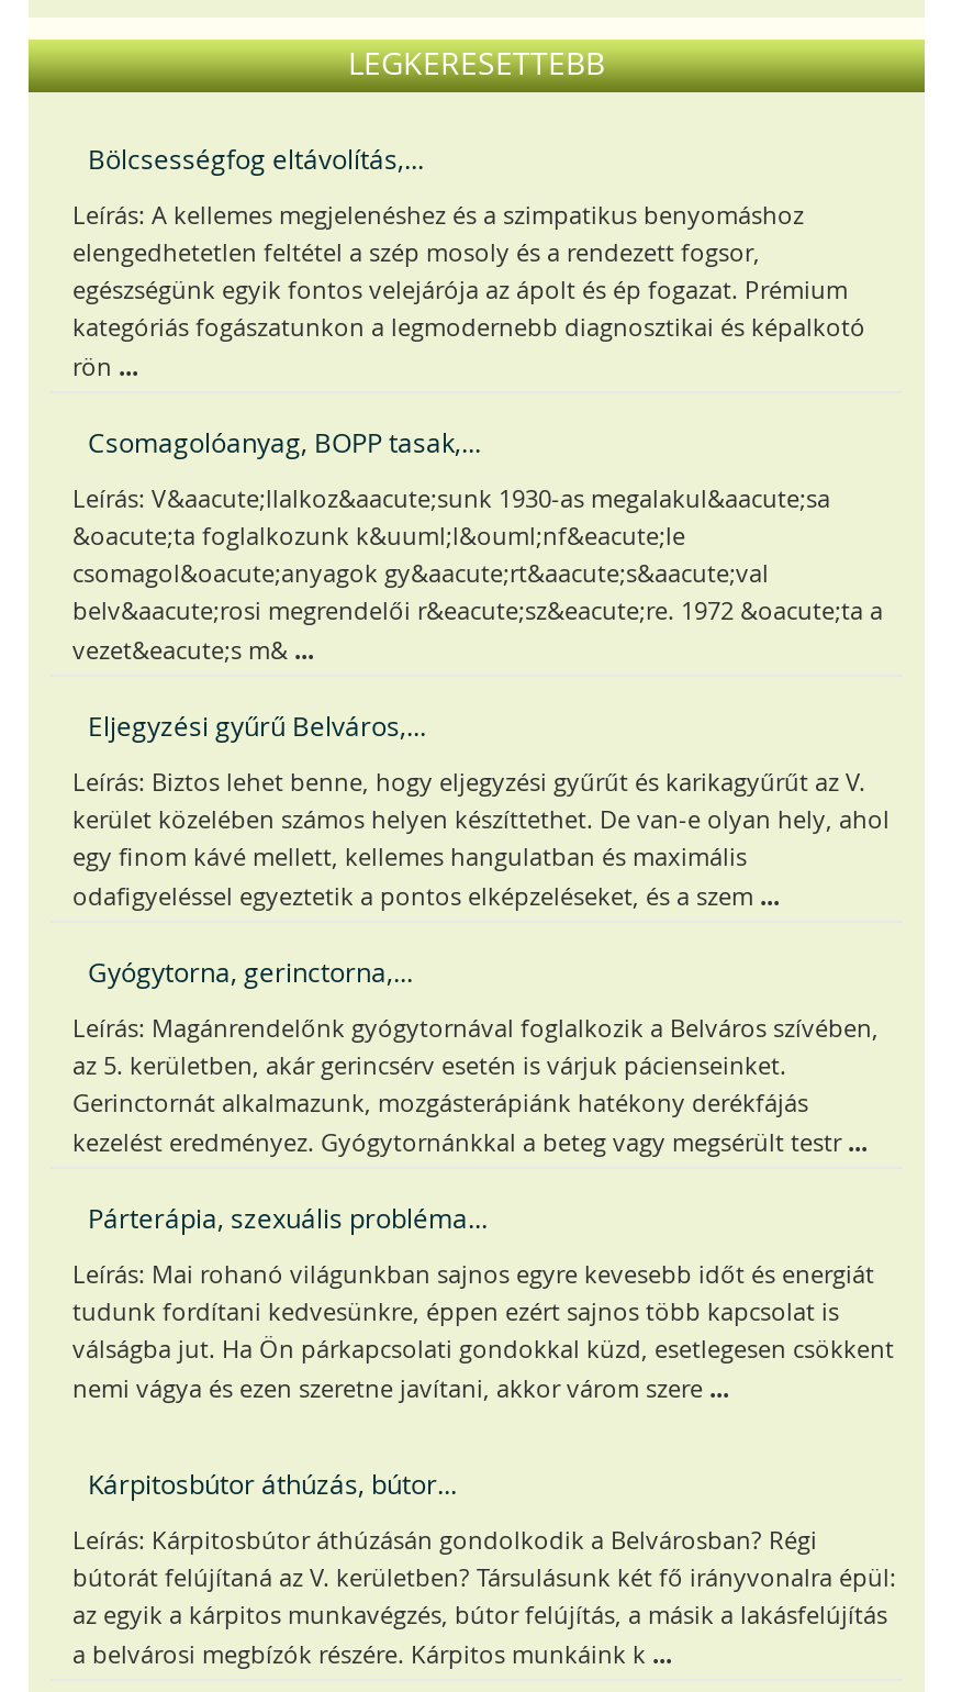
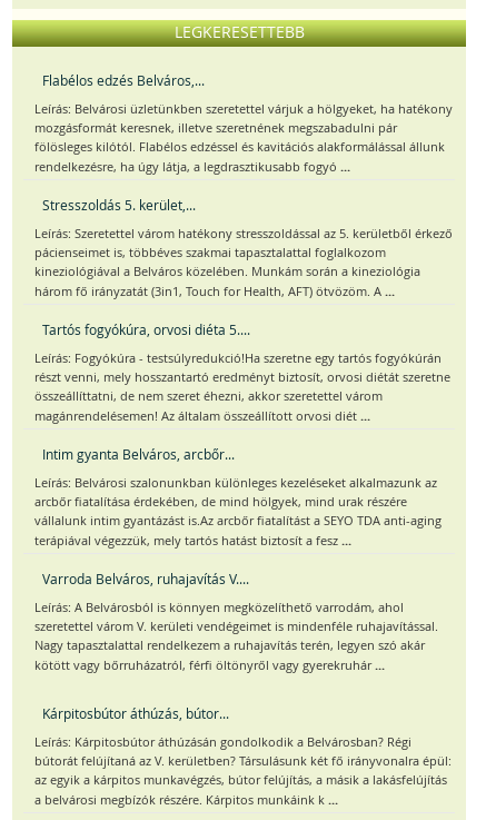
- Bölcsességfog eltávolítás,...
+ Flabélos edzés Belváros,...

- Leírás: A kellemes megjelenéshez és a szimpatikus benyomáshoz
- elengedhetetlen feltétel a szép mosoly és a rendezett fogsor,
- egészségünk egyik fontos velejárója az ápolt és ép fogazat. Prémium
- kategóriás fogászatunkon a legmodernebb diagnosztikai és képalkotó
- rön...
+ Leírás: Belvárosi üzletünkben szeretettel várjuk a hölgyeket, ha hatékony
+ mozgásformát keresnek, illetve szeretnének megszabadulni pár
+ fölösleges kilótól. Flabélos edzéssel és kavitációs alakformálással állunk
+ rendelkezésre, ha úgy látja, a legdrasztikusabb fogyó...

- Csomagolóanyag, BOPP tasak,...
+ Stresszoldás 5. kerület,...

- Leírás: V&aacute;llalkoz&aacute;sunk 1930-as megalakul&aacute;sa
- &oacute;ta foglalkozunk k&uuml;l&ouml;nf&eacute;le
- csomagol&oacute;anyagok gy&aacute;rt&aacute;s&aacute;val
- belv&aacute;rosi megrendelői r&eacute;sz&eacute;re. 1972 &oacute;ta a
- vezet&eacute;s m&...
+ Leírás: Szeretettel várom hatékony stresszoldással az 5. kerületből érkező
+ pácienseimet is, többéves szakmai tapasztalattal foglalkozom
+ kineziológiával a Belváros közelében. Munkám során a kineziológia
+ három fő irányzatát (3in1, Touch for Health, AFT) ötvözöm. A...

- Eljegyzési gyűrű Belváros,...
+ Tartós fogyókúra, orvosi diéta 5....

- Leírás: Biztos lehet benne, hogy eljegyzési gyűrűt és karikagyűrűt az V.
- kerület közelében számos helyen készíttethet. De van-e olyan hely, ahol
- egy finom kávé mellett, kellemes hangulatban és maximális
- odafigyeléssel egyeztetik a pontos elképzeléseket, és a szem...
+ Leírás: Fogyókúra - testsúlyredukció!Ha szeretne egy tartós fogyókúrán
+ részt venni, mely hosszantartó eredményt biztosít, orvosi diétát szeretne
+ összeállíttatni, de nem szeret éhezni, akkor szeretettel várom
+ magánrendelésemen! Az általam összeállított orvosi diét...

- Gyógytorna, gerinctorna,...
+ Intim gyanta Belváros, arcbőr...

- Leírás: Magánrendelőnk gyógytornával foglalkozik a Belváros szívében,
- az 5. kerületben, akár gerincsérv esetén is várjuk pácienseinket.
- Gerinctornát alkalmazunk, mozgásterápiánk hatékony derékfájás
- kezelést eredményez. Gyógytornánkkal a beteg vagy megsérült testr...
+ Leírás: Belvárosi szalonunkban különleges kezeléseket alkalmazunk az
+ arcbőr fiatalítása érdekében, de mind hölgyek, mind urak részére
+ vállalunk intim gyantázást is.Az arcbőr fiatalítást a SEYO TDA anti-aging
+ terápiával végezzük, mely tartós hatást biztosít a fesz...

- Párterápia, szexuális probléma...
+ Varroda Belváros, ruhajavítás V....

- Leírás: Mai rohanó világunkban sajnos egyre kevesebb időt és energiát
- tudunk fordítani kedvesünkre, éppen ezért sajnos több kapcsolat is
- válságba jut. Ha Ön párkapcsolati gondokkal küzd, esetlegesen csökkent
- nemi vágya és ezen szeretne javítani, akkor várom szere...
+ Leírás: A Belvárosból is könnyen megközelíthető varrodám, ahol
+ szeretettel várom V. kerületi vendégeimet is mindenféle ruhajavítással.
+ Nagy tapasztalattal rendelkezem a ruhajavítás terén, legyen szó akár
+ kötött vagy bőrruházatról, férfi öltönyről vagy gyerekruhár...
